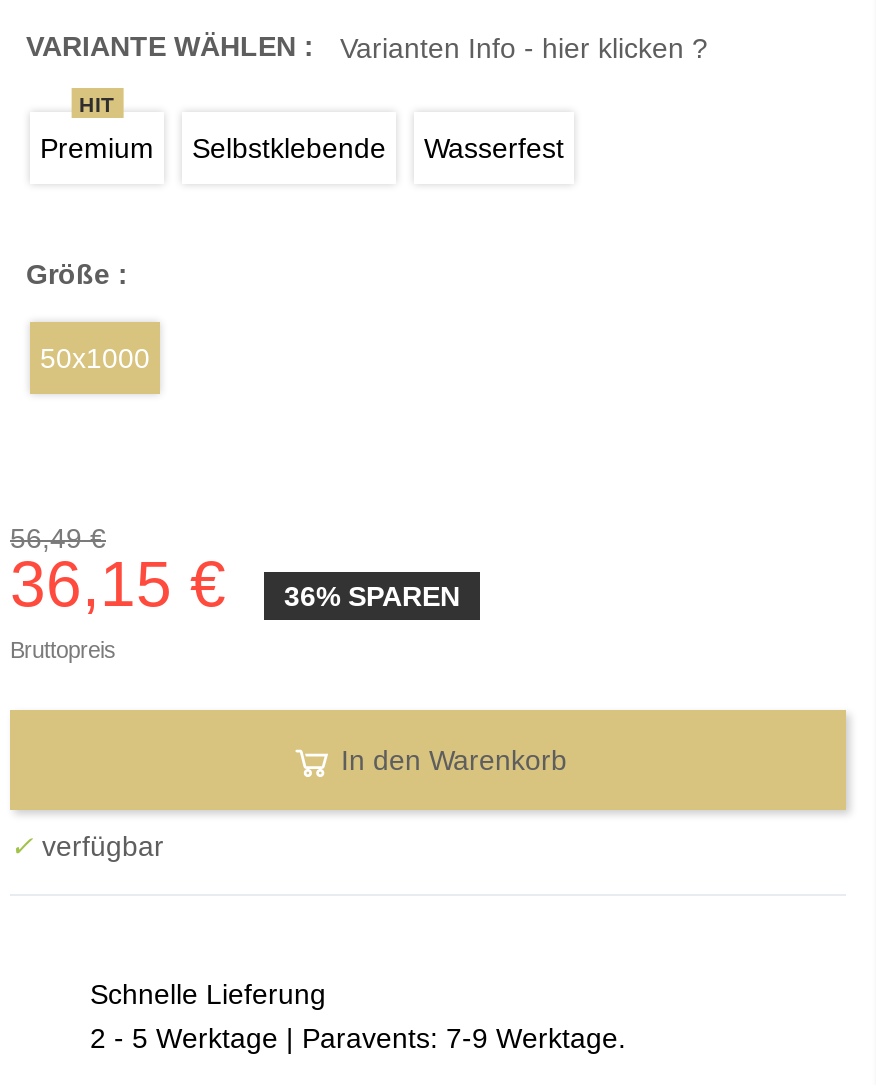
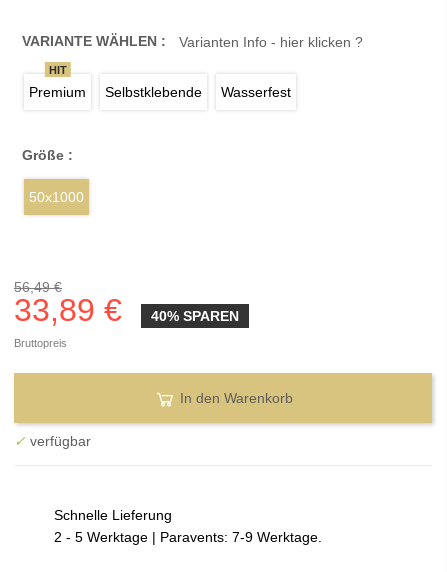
- 36,15 €
+ 33,89 €

- 36% SPAREN
+ 40% SPAREN
